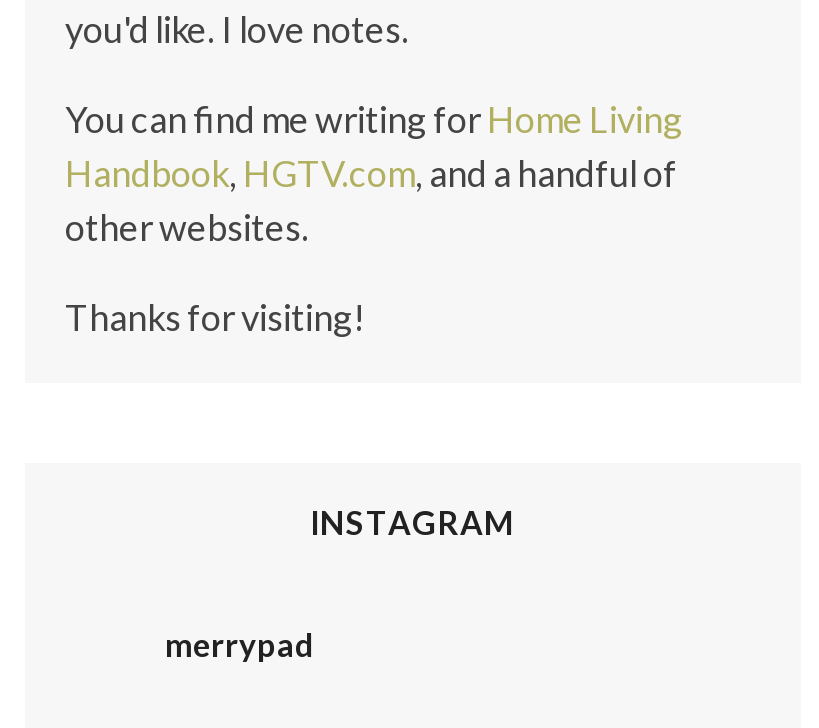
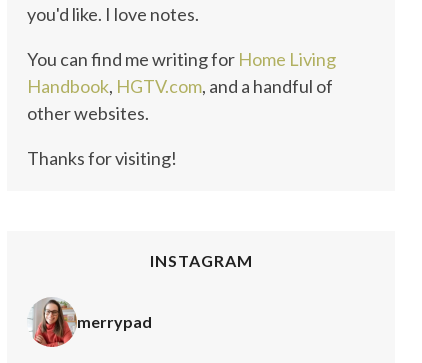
+ [image]
